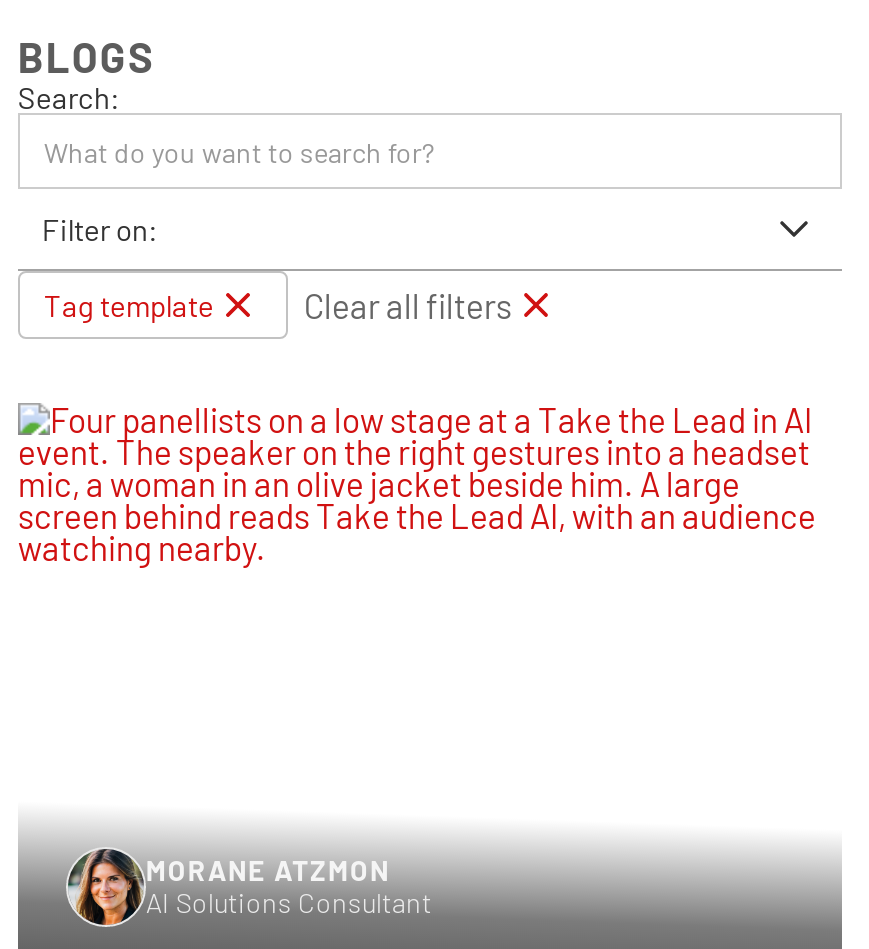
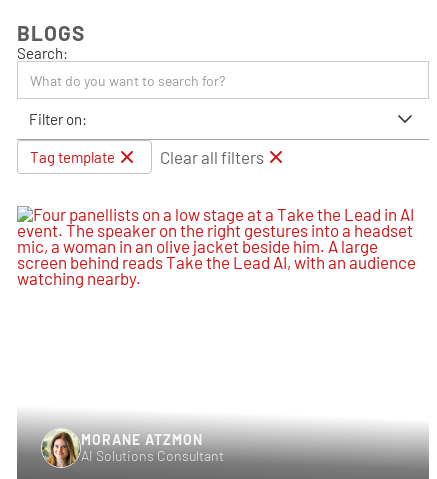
- [image]
+ [image]
